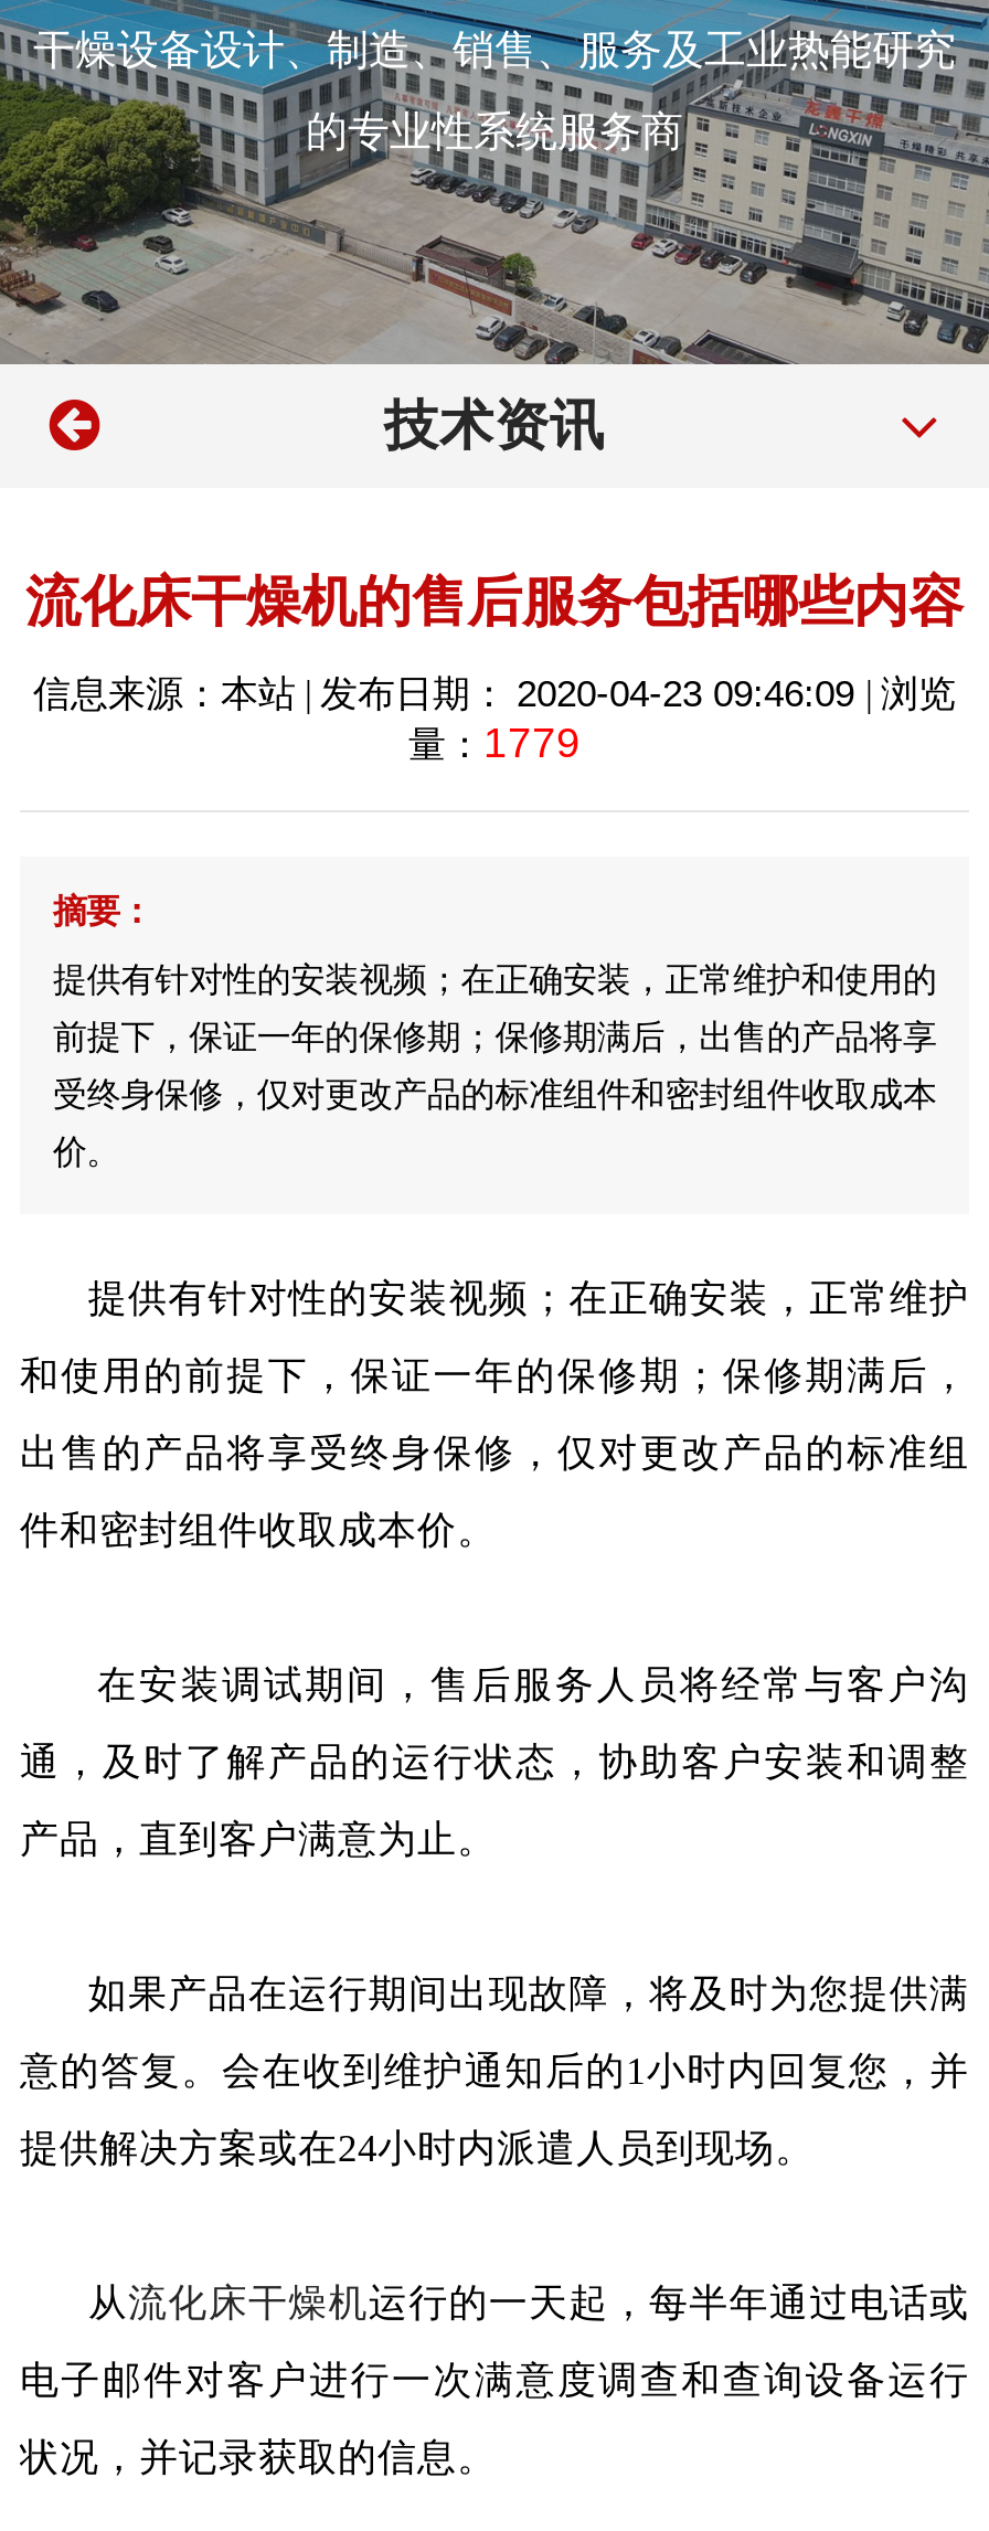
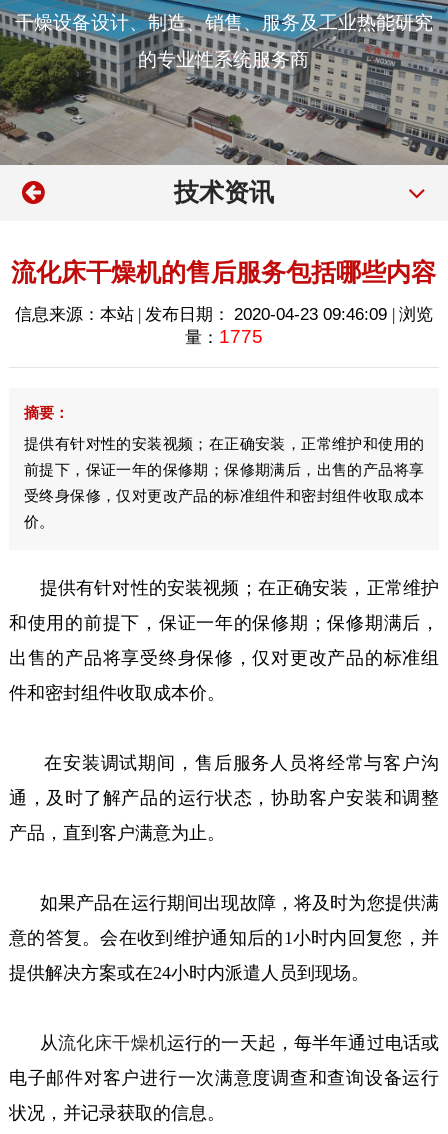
- 量：1779
+ 量：1775
